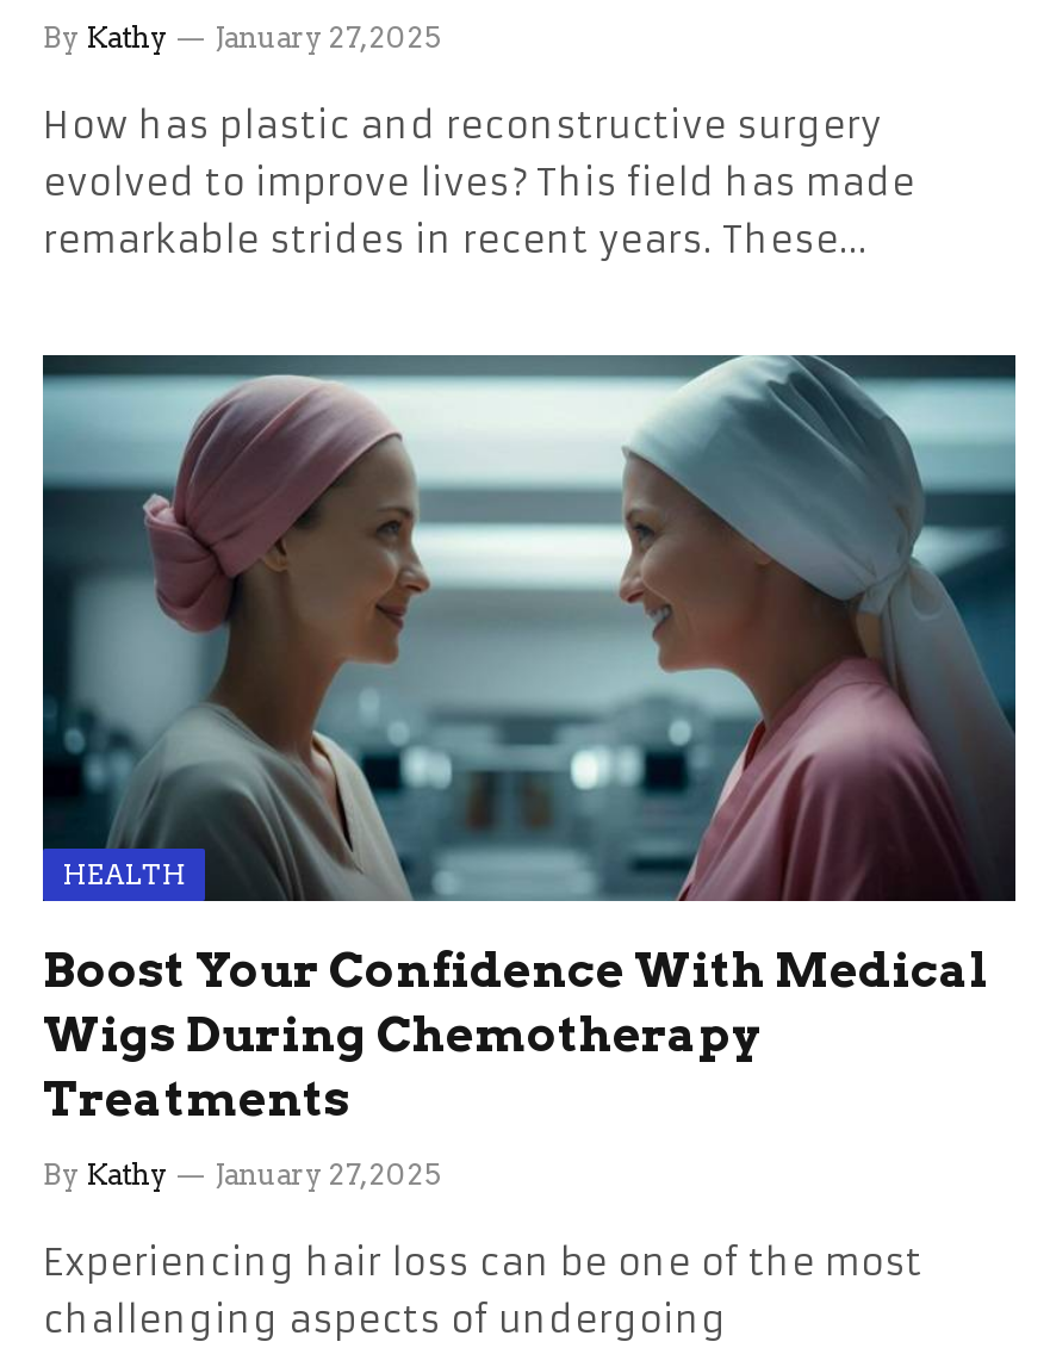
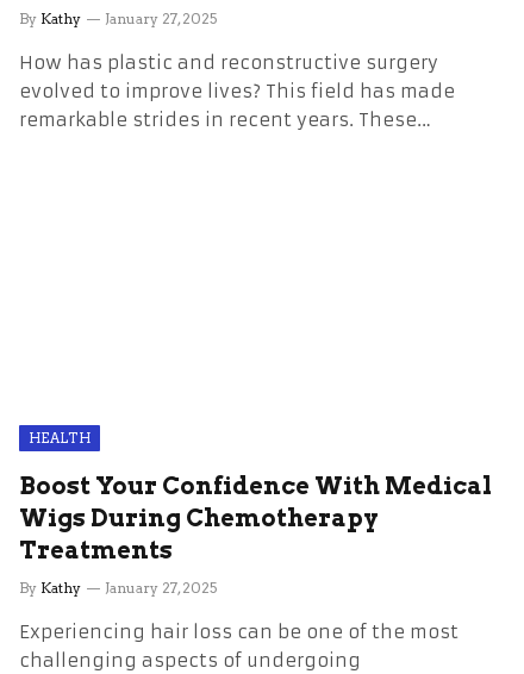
- [image]
